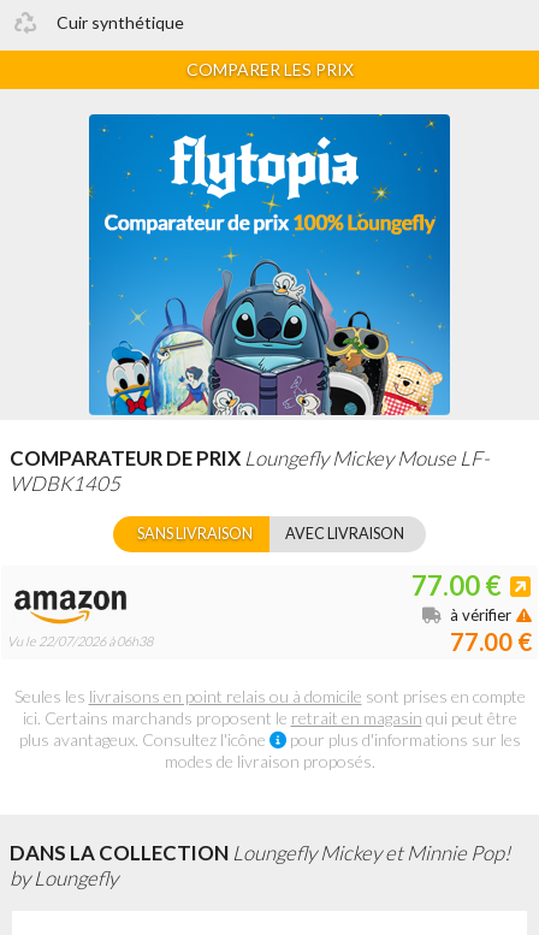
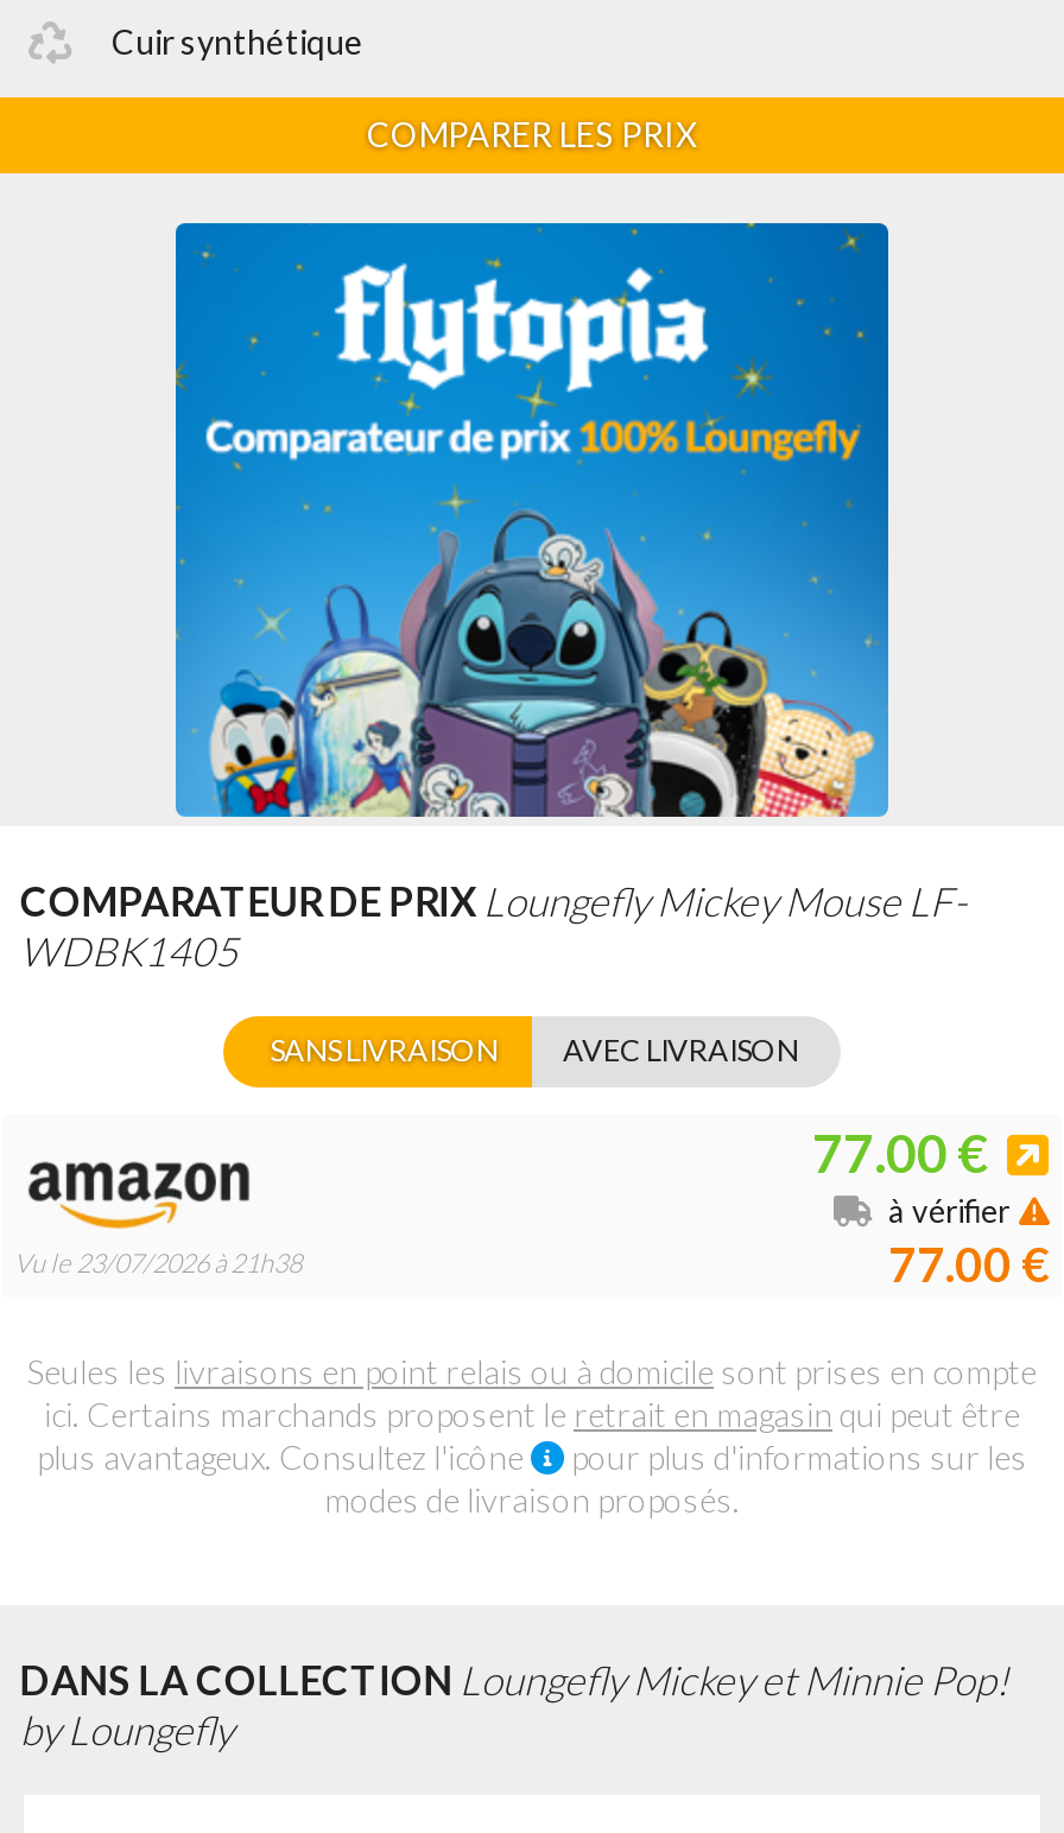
- Vu le 22/07/2026 à 06h38
+ Vu le 23/07/2026 à 21h38
